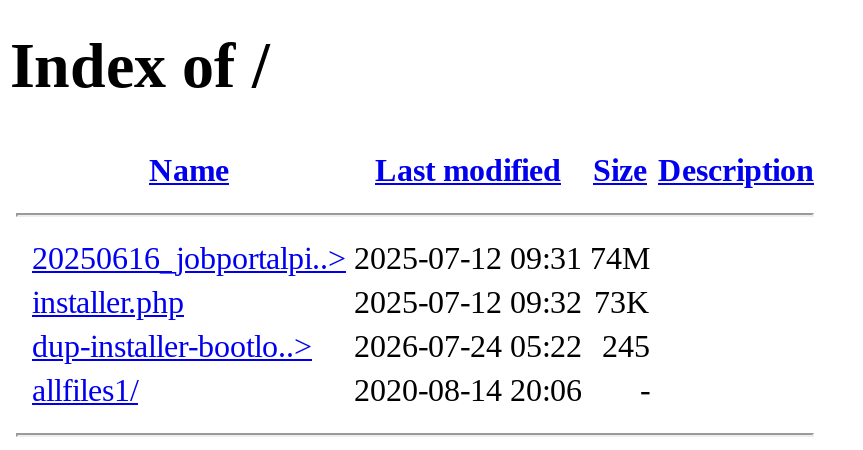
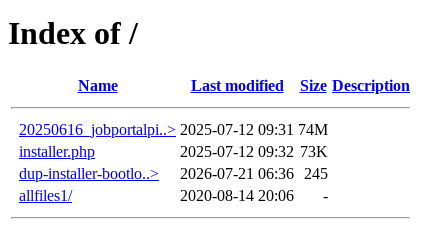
- dup-installer-bootlo..> 2026-07-24 05:22 245
+ dup-installer-bootlo..> 2026-07-21 06:36 245
